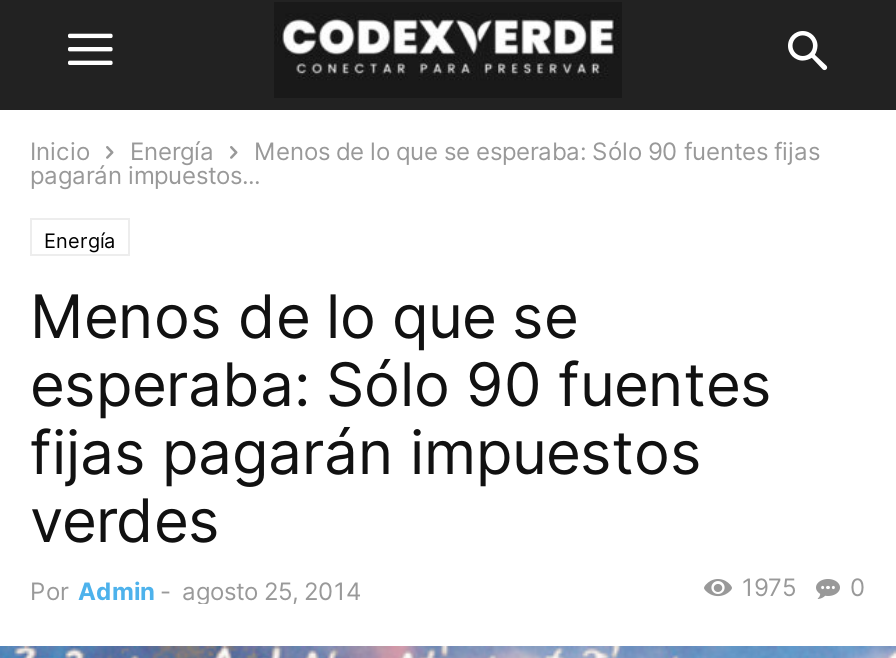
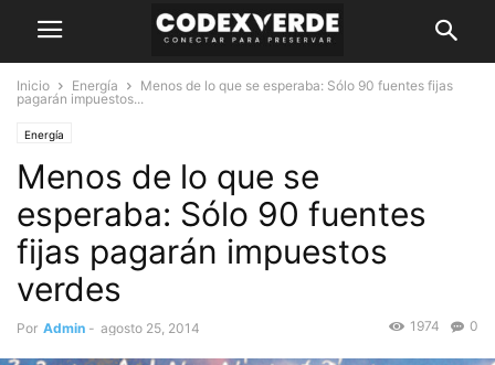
- 1975 0
+ 1974 0
